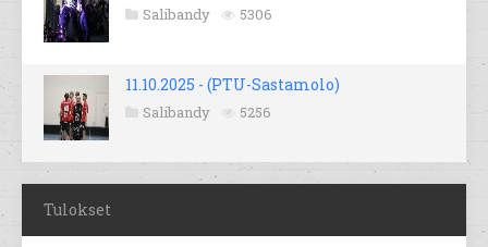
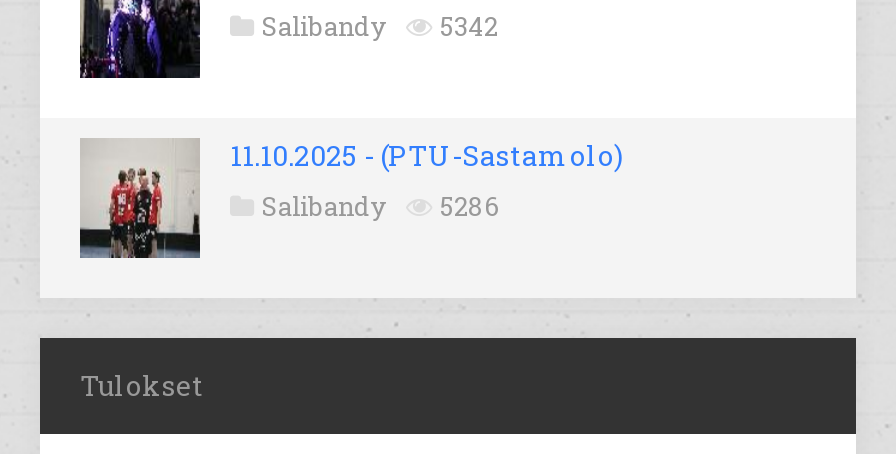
- Salibandy 5306
+ Salibandy 5342

- Salibandy 5256
+ Salibandy 5286
